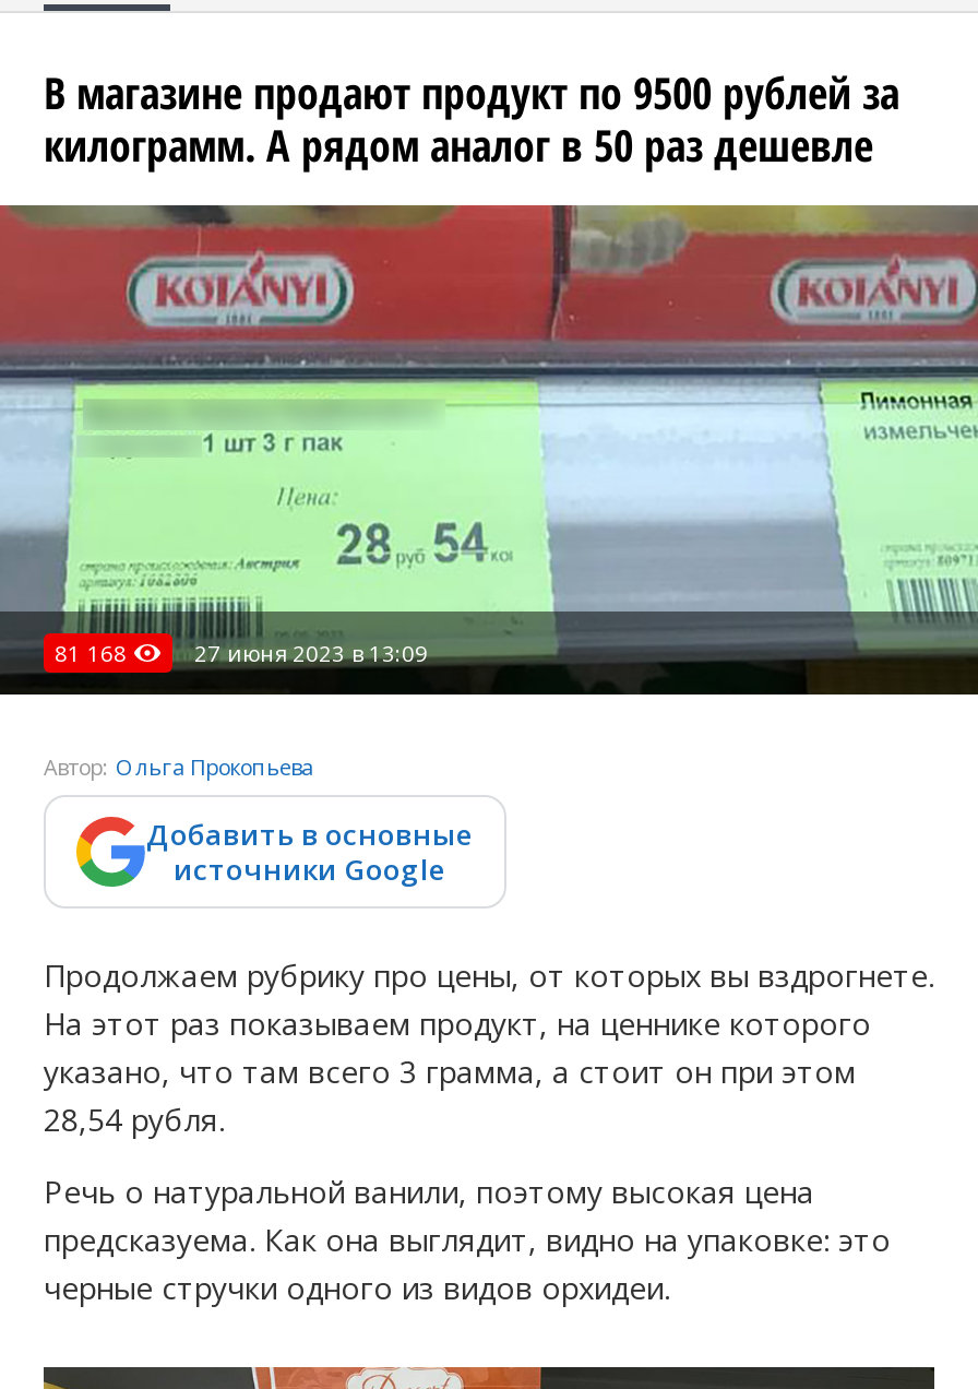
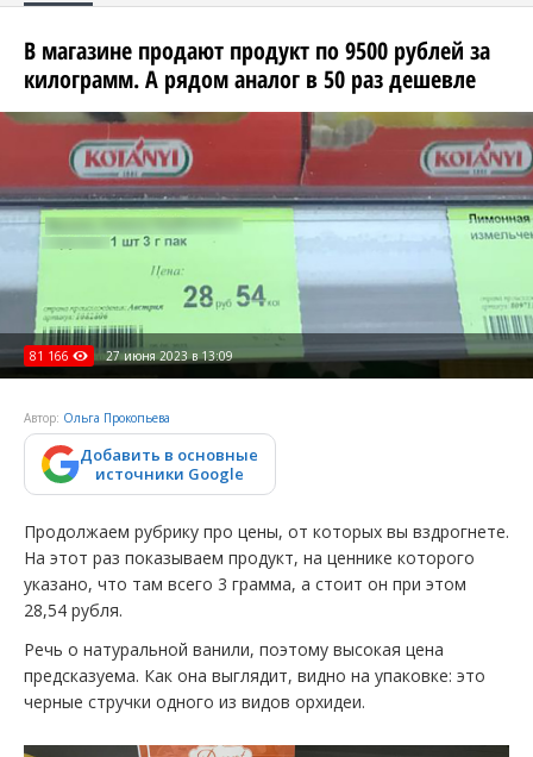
- 81 168 27 июня 2023 в 13:09
+ 81 166 27 июня 2023 в 13:09
